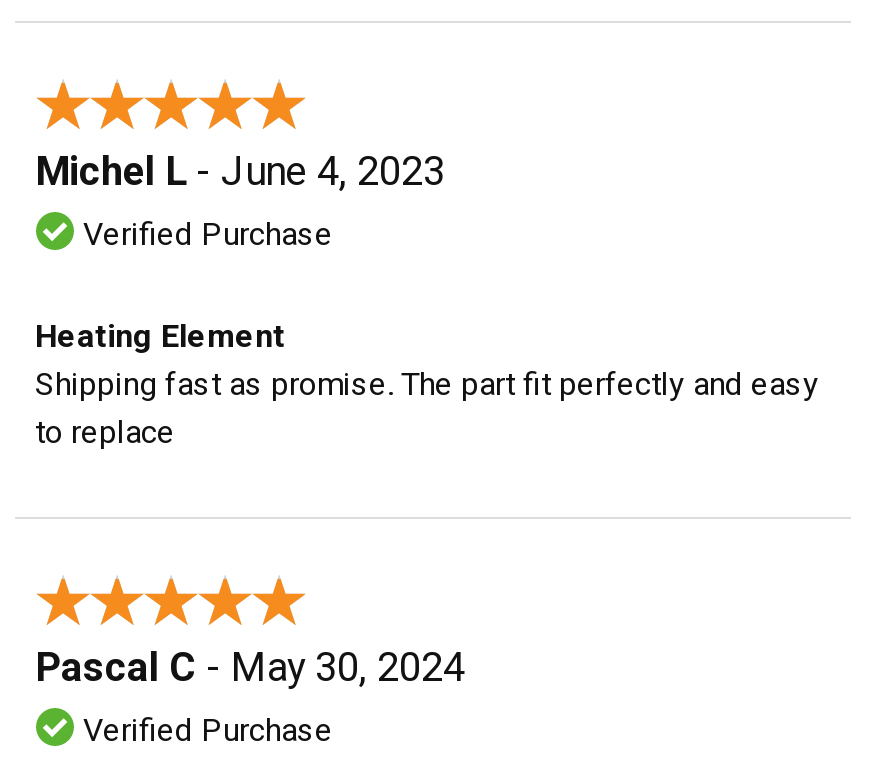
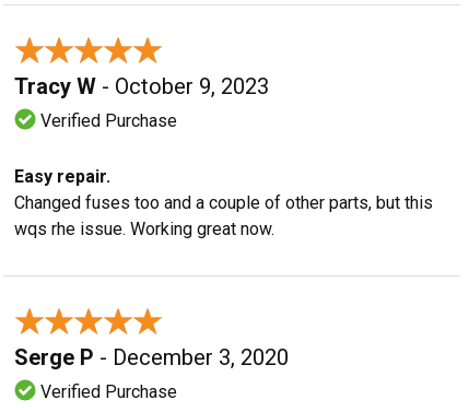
- Michel L - June 4, 2023
+ Tracy W - October 9, 2023

- Heating Element
- Shipping fast as promise. The part fit perfectly and easy
- to replace
+ Easy repair.
+ Changed fuses too and a couple of other parts, but this
+ wqs rhe issue. Working great now.

- Pascal C - May 30, 2024
+ Serge P - December 3, 2020
